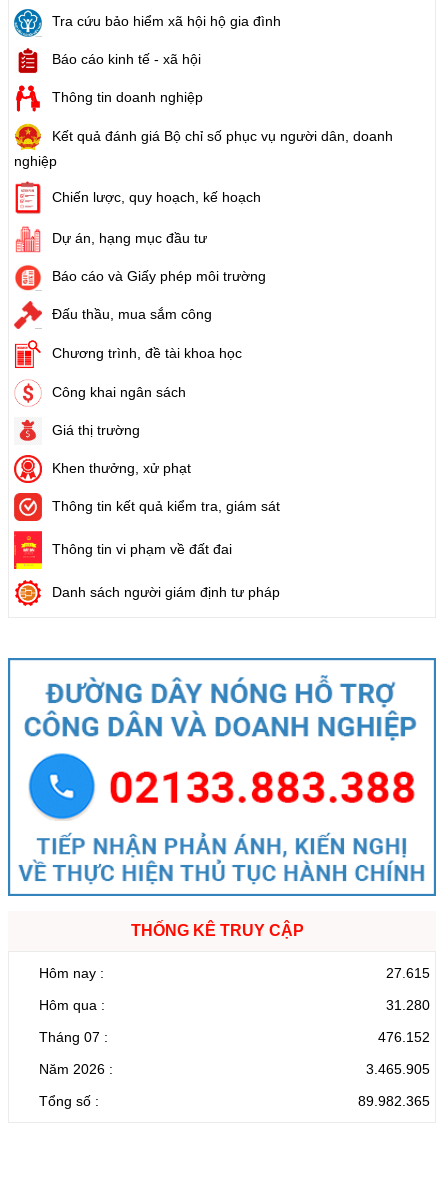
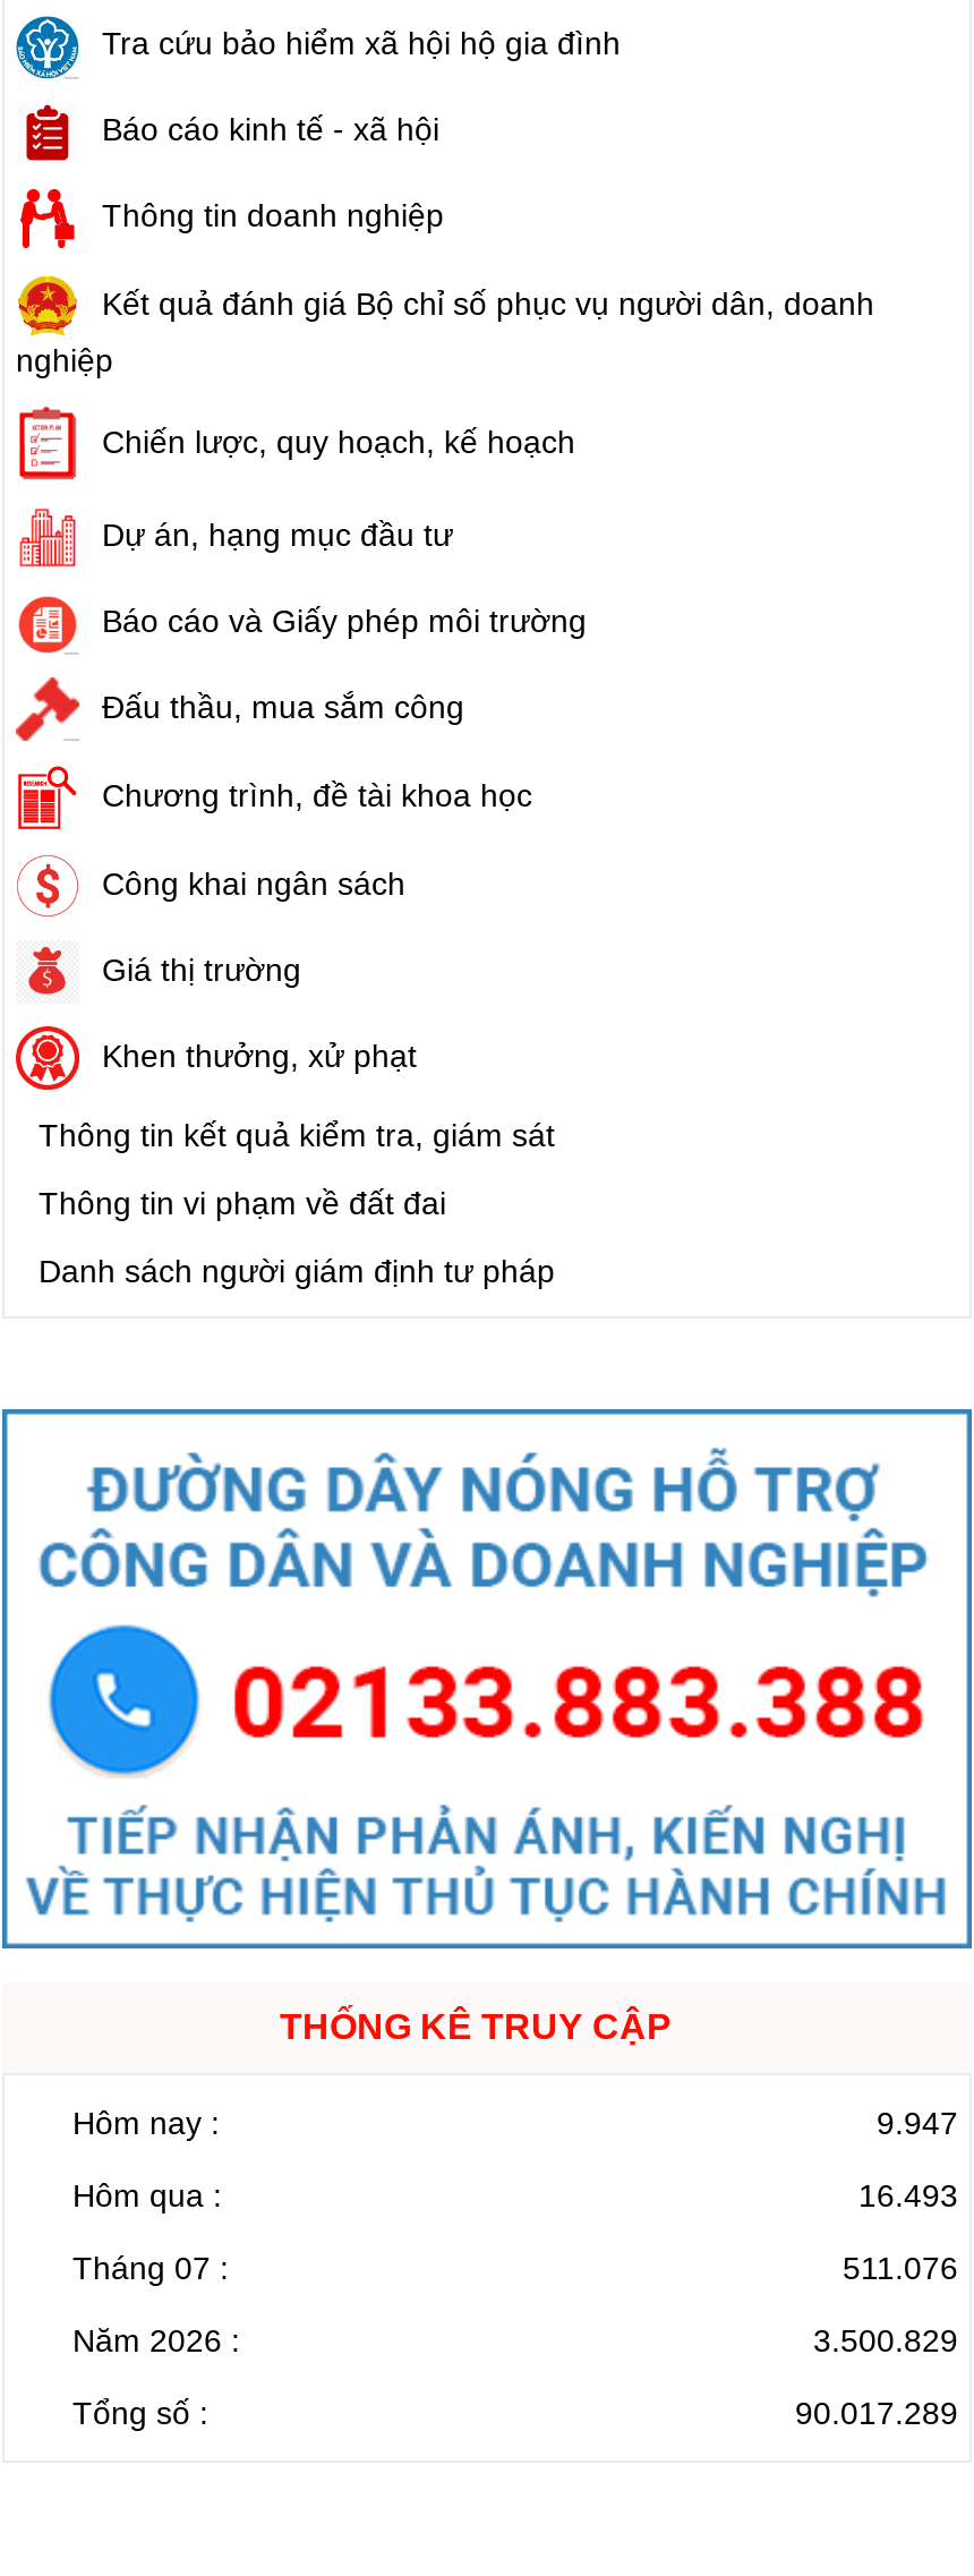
- 27.615
+ 9.947

- 31.280
+ 16.493

- 476.152
+ 511.076

- 3.465.905
+ 3.500.829

- 89.982.365
+ 90.017.289
